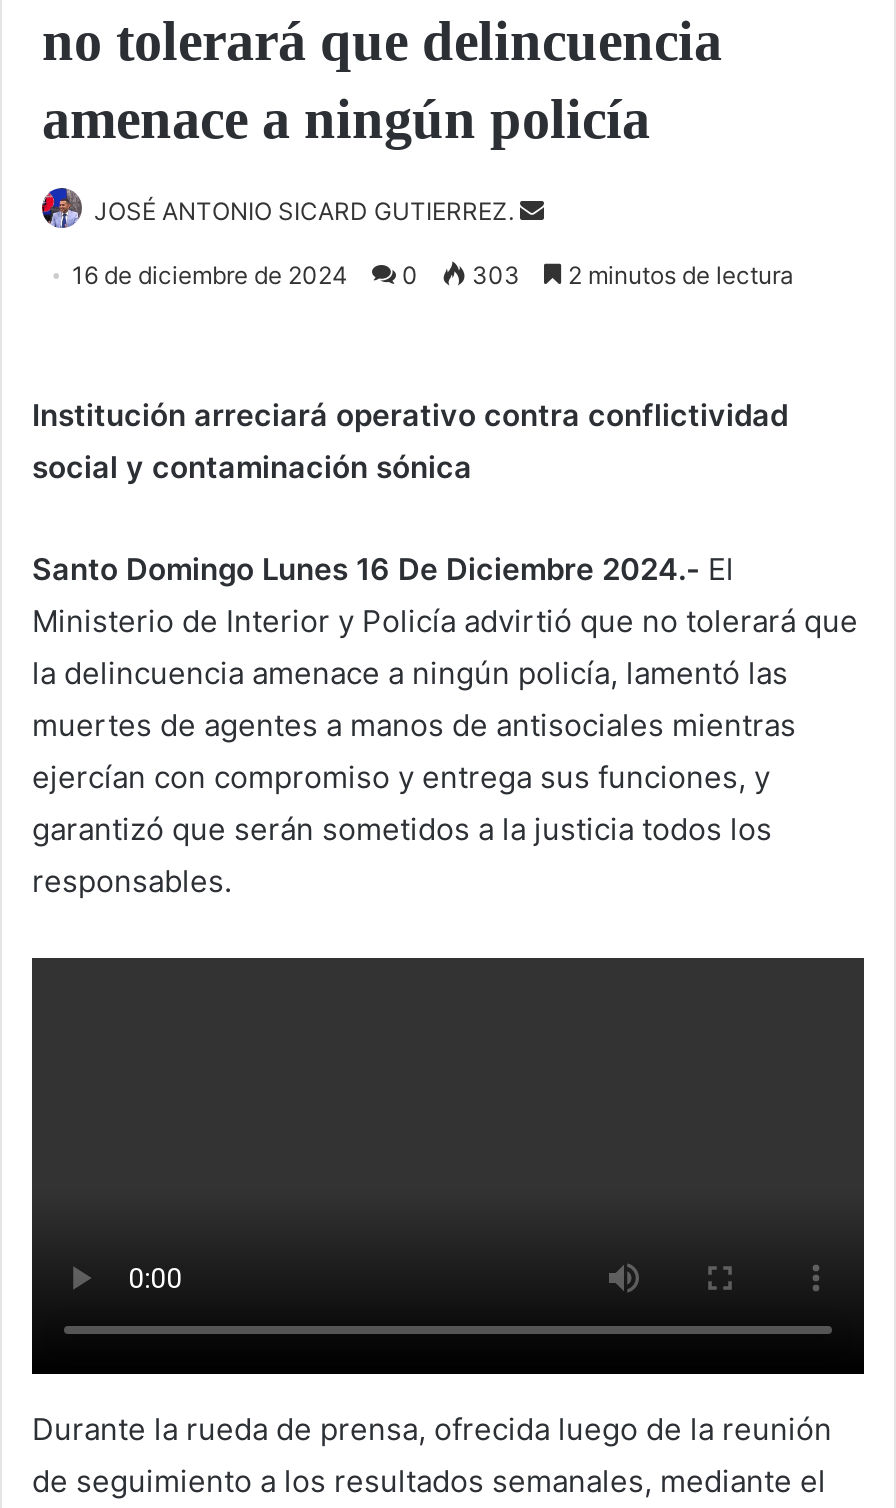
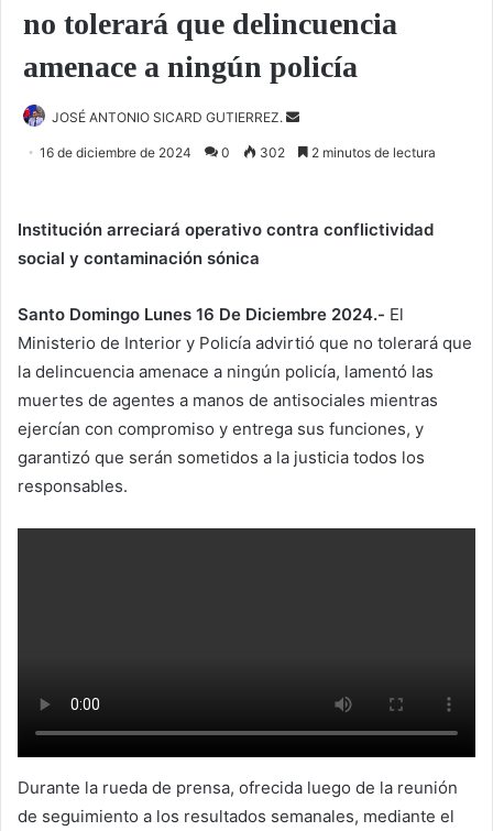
- 16 de diciembre de 2024 0 303 2 minutos de lectura
+ 16 de diciembre de 2024 0 302 2 minutos de lectura
